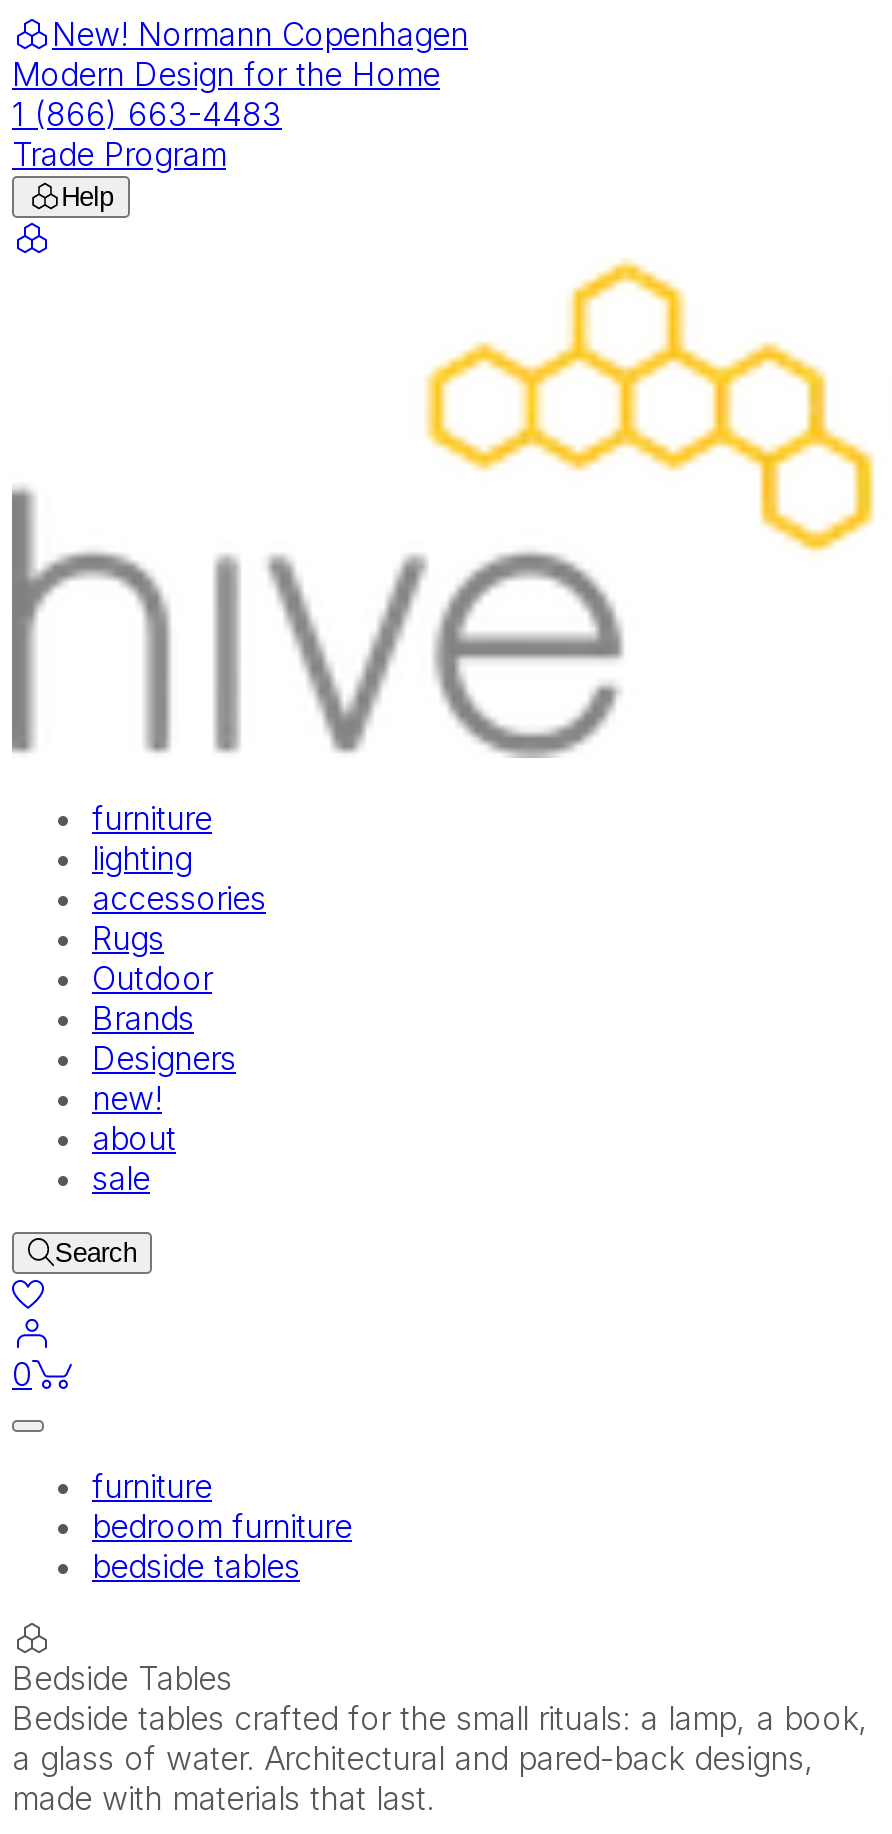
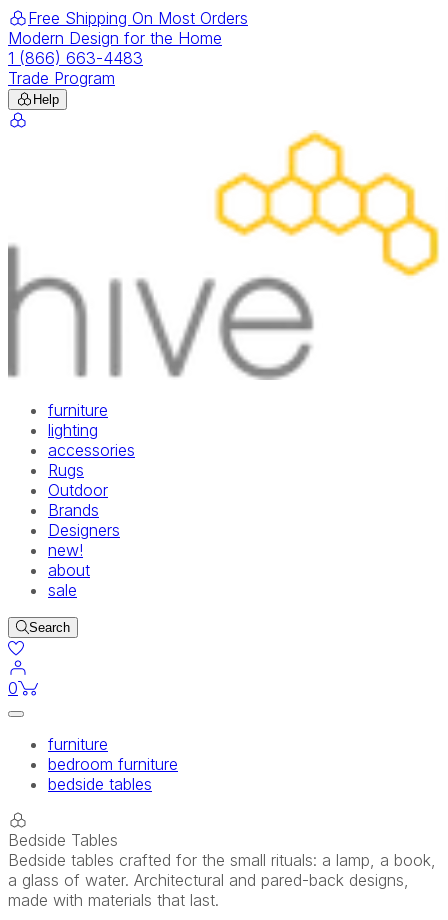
- New! Normann Copenhagen
+ Free Shipping On Most Orders
